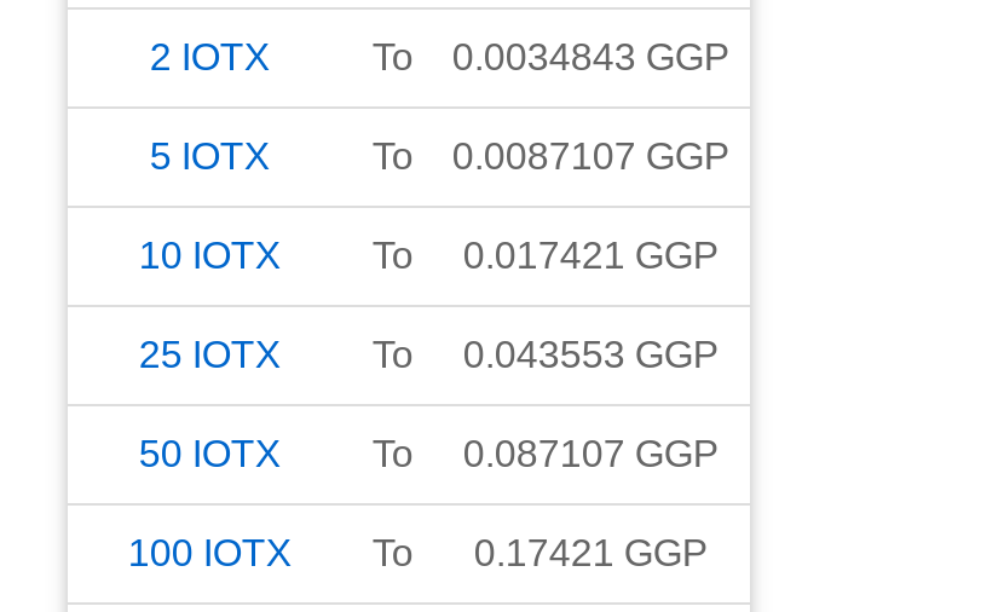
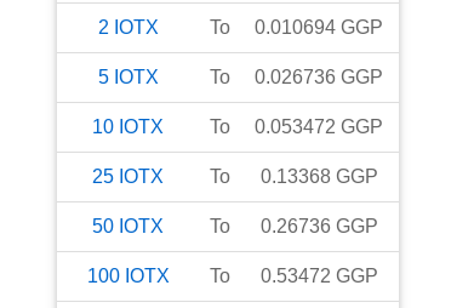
- To 0.0034843 GGP
+ To 0.010694 GGP

- To 0.0087107 GGP
+ To 0.026736 GGP

- To 0.017421 GGP
+ To 0.053472 GGP

- To 0.043553 GGP
+ To 0.13368 GGP

- To 0.087107 GGP
+ To 0.26736 GGP

- 100 IOTX To 0.17421 GGP
+ 100 IOTX To 0.53472 GGP
